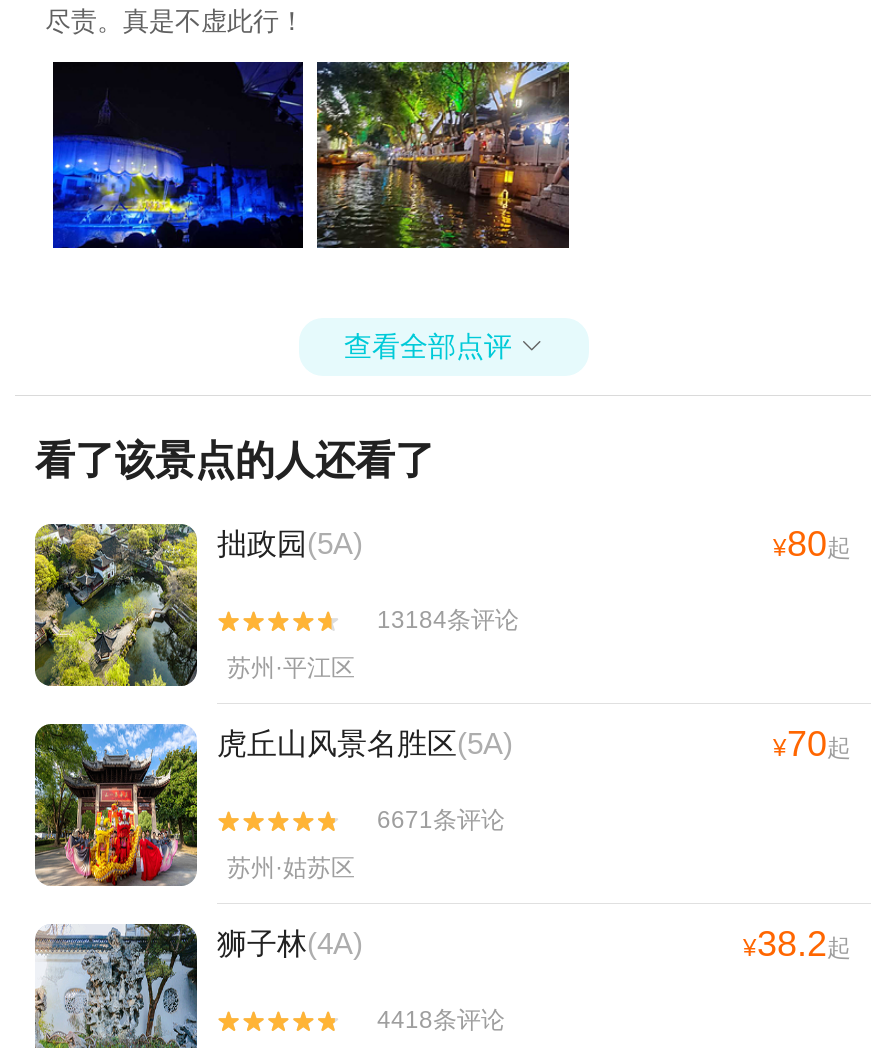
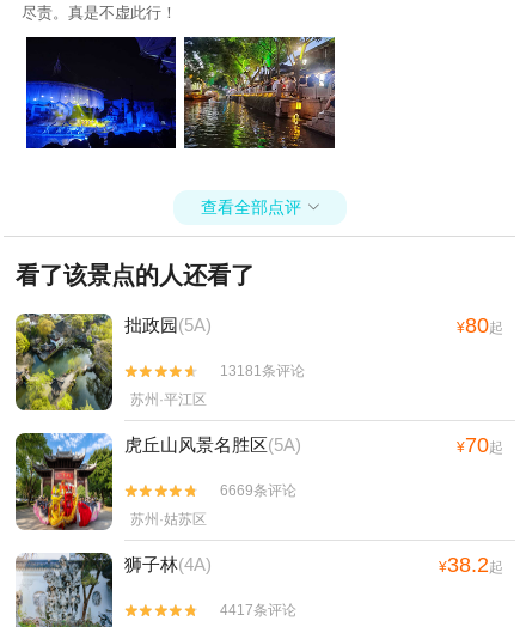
- 13184条评论
+ 13181条评论

- 6671条评论
+ 6669条评论

- 4418条评论
+ 4417条评论
